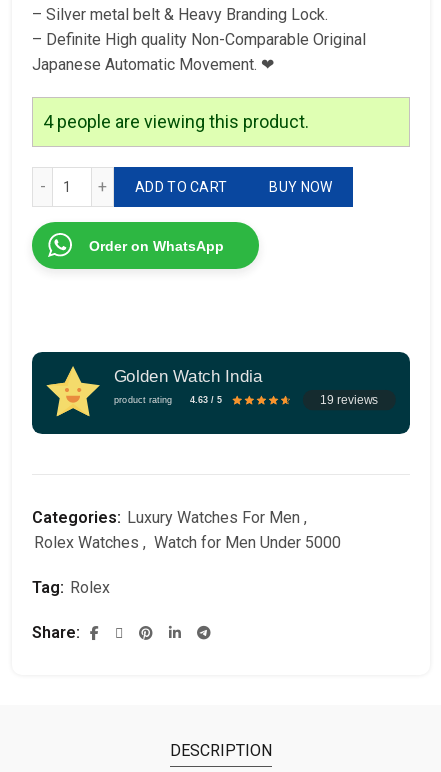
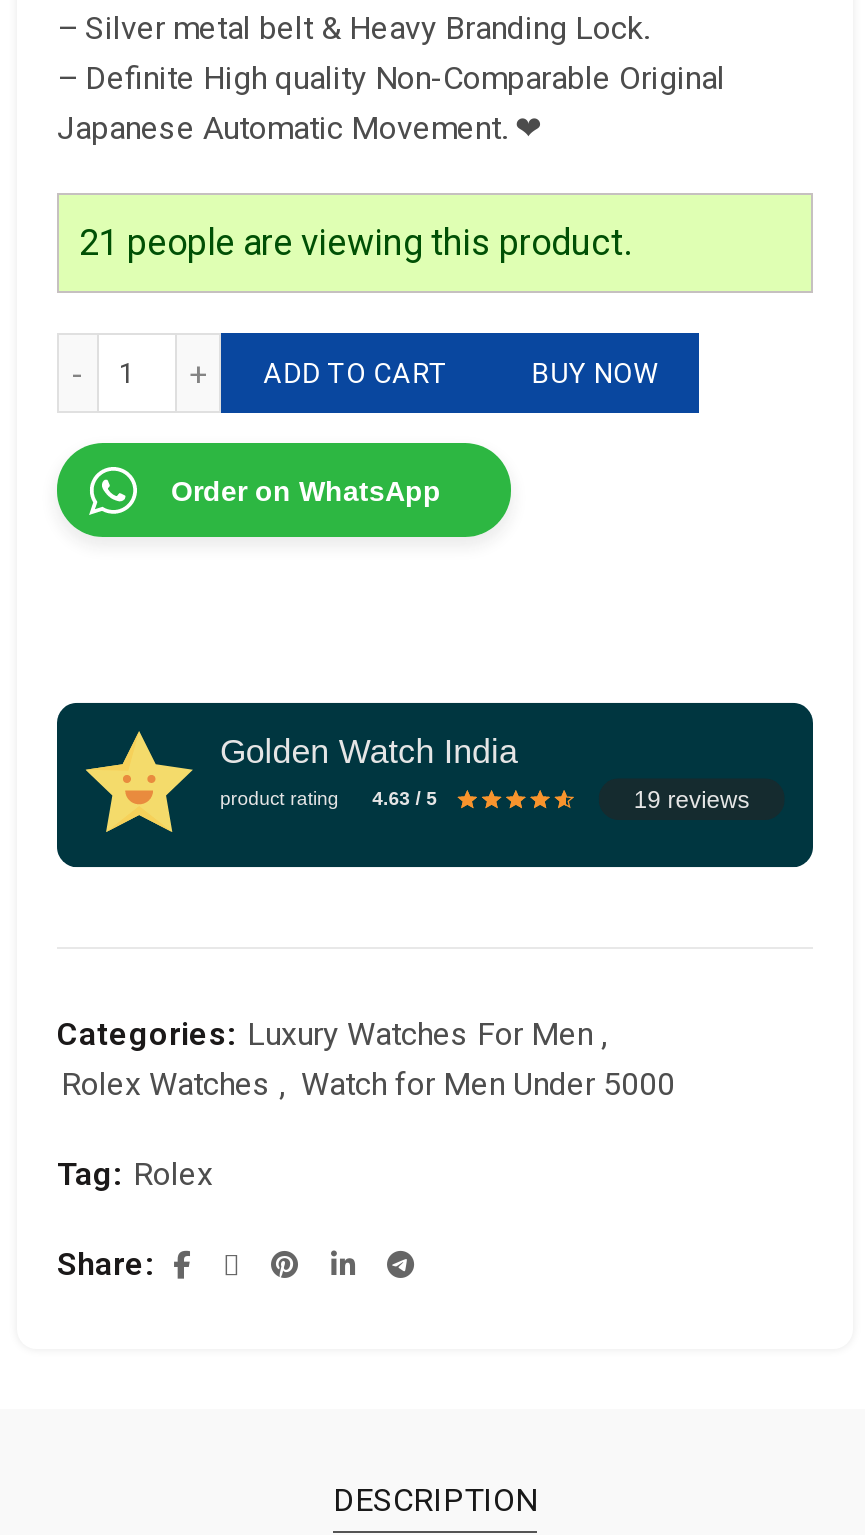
- 4 people are viewing this product.
+ 21 people are viewing this product.
